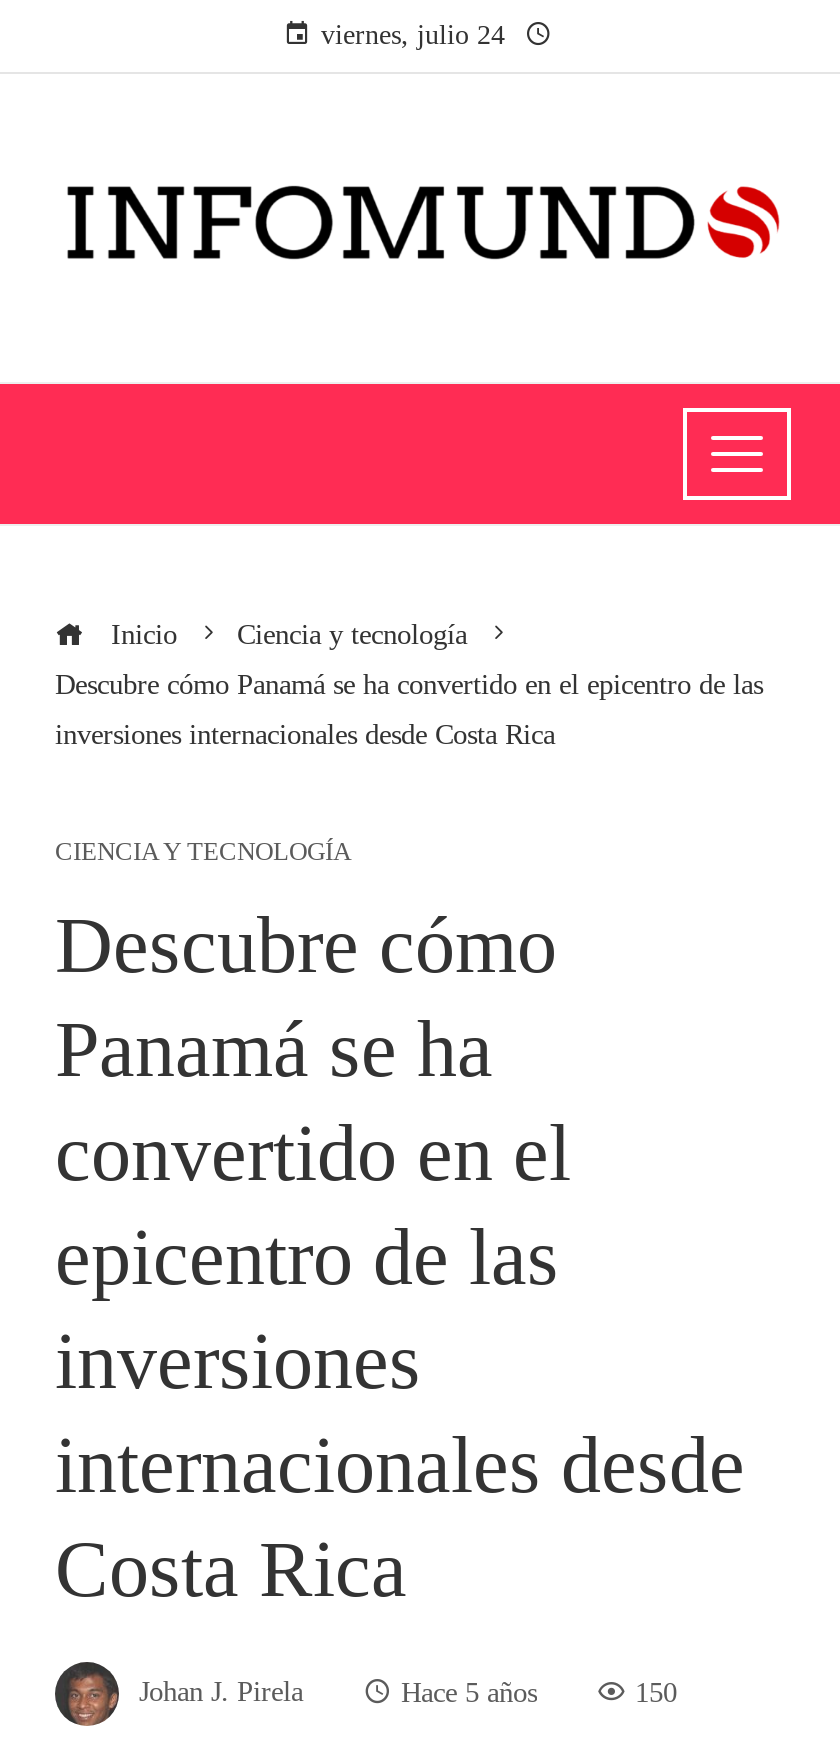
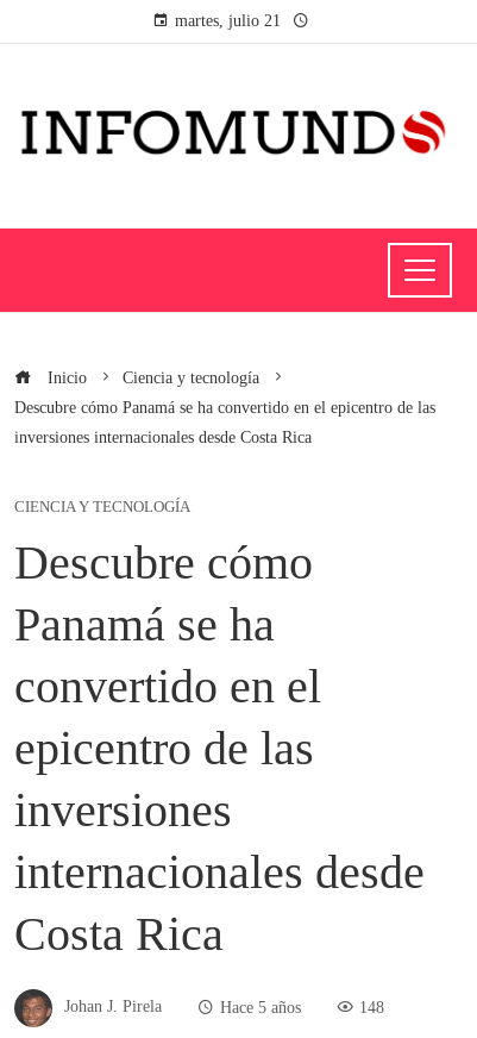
- viernes, julio 24
+ martes, julio 21

- 150
+ 148
